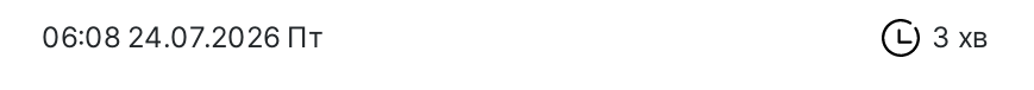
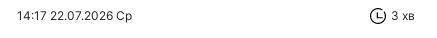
- 06:08 24.07.2026 Пт
+ 14:17 22.07.2026 Ср
